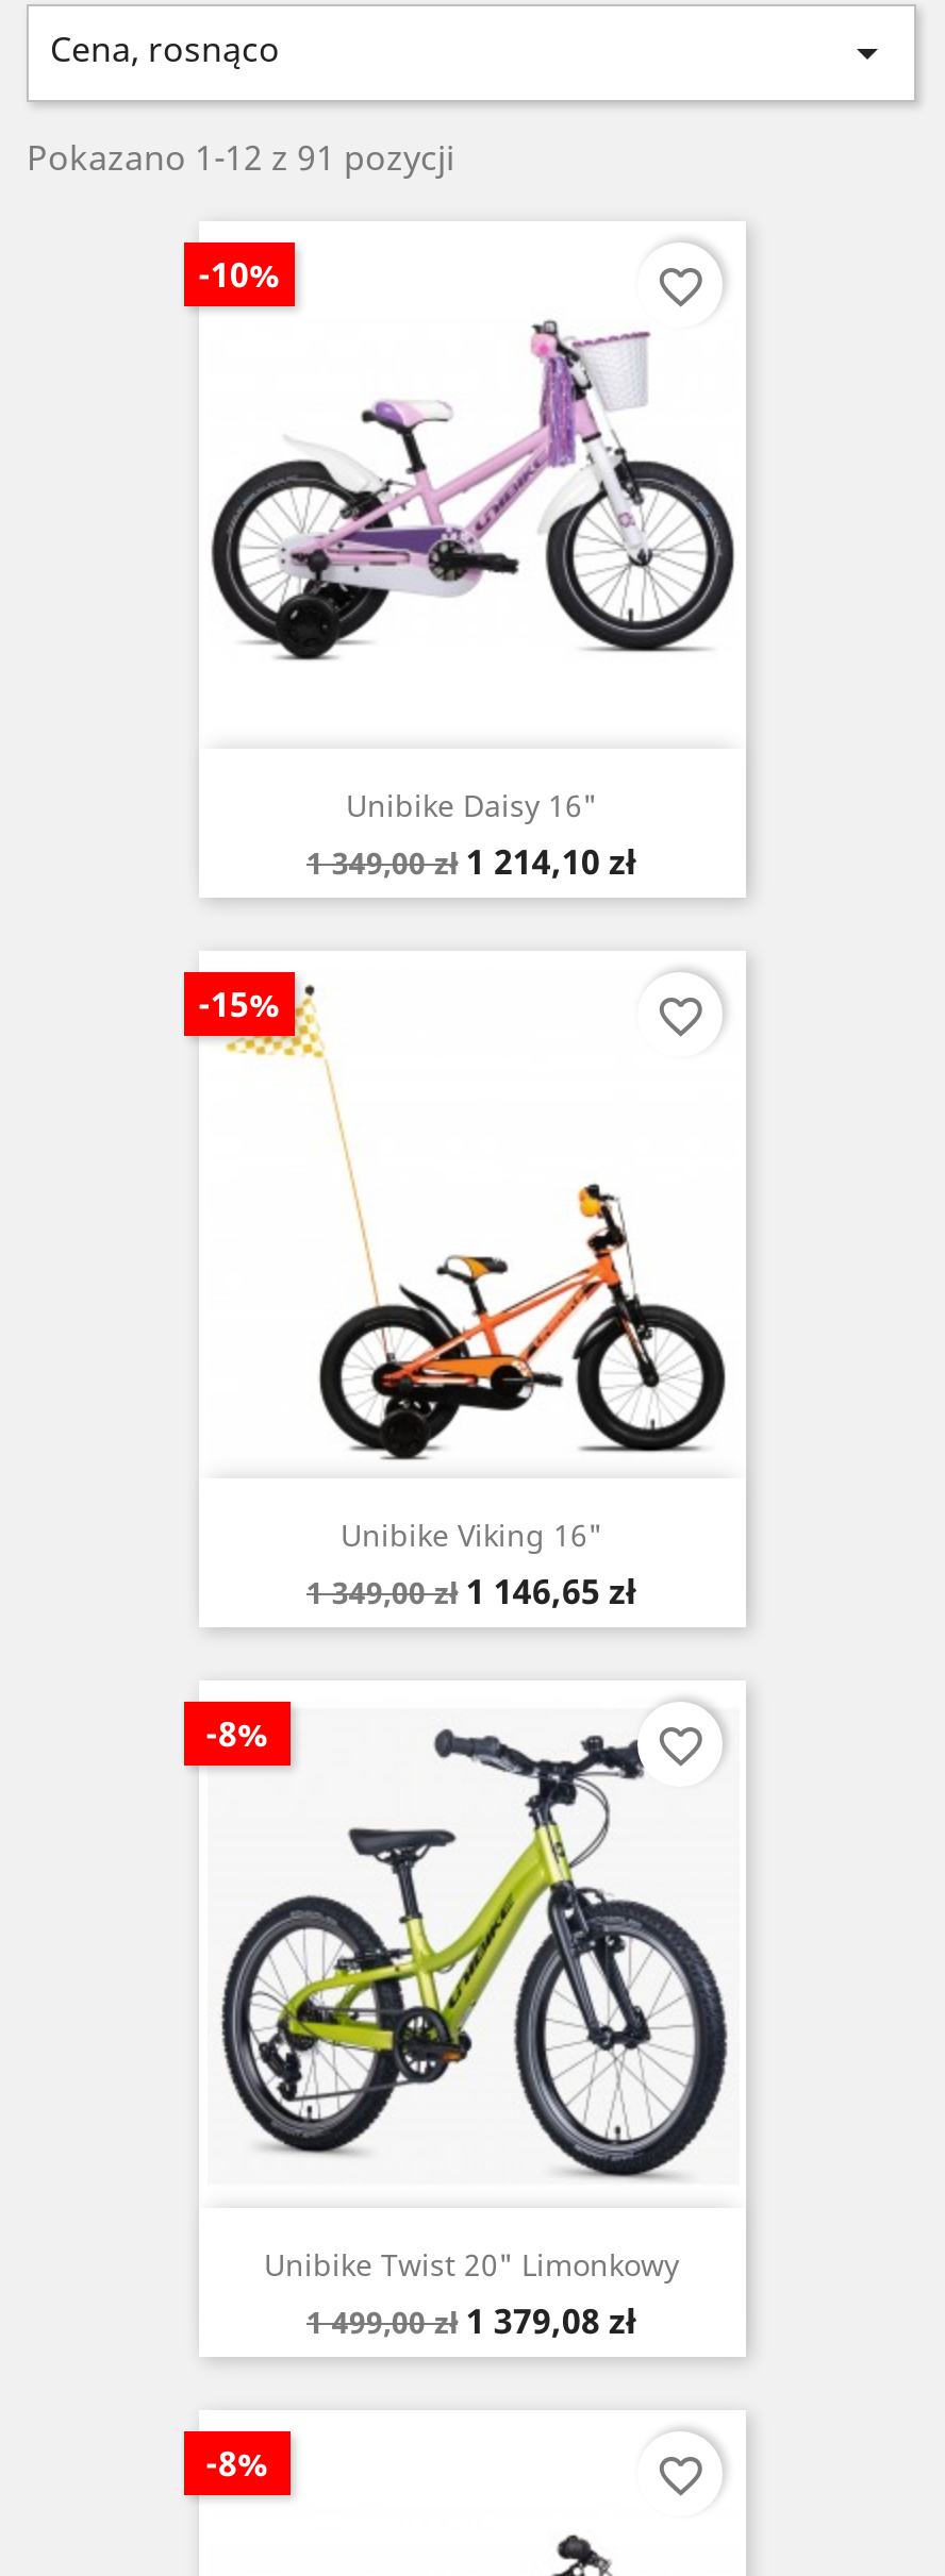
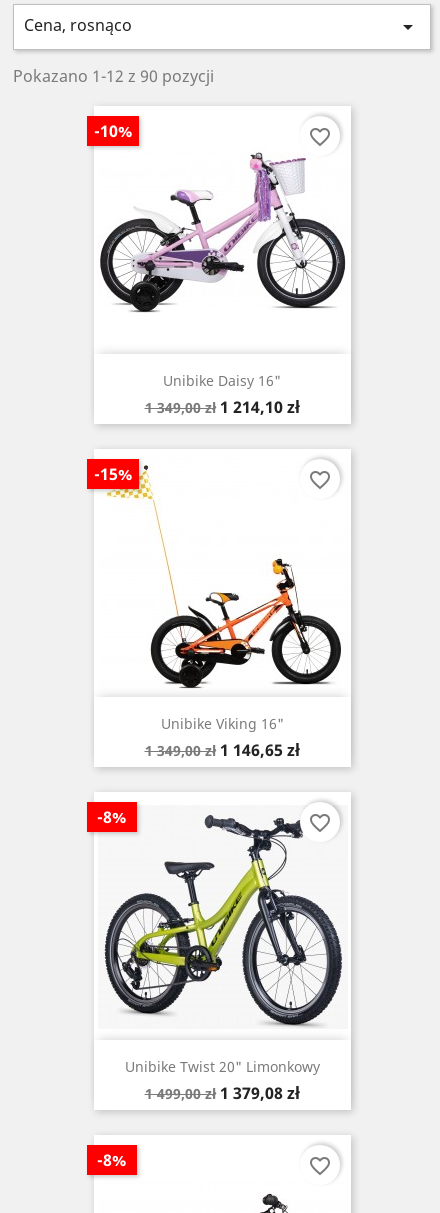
- Pokazano 1-12 z 91 pozycji
+ Pokazano 1-12 z 90 pozycji
